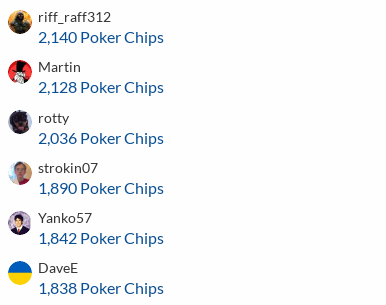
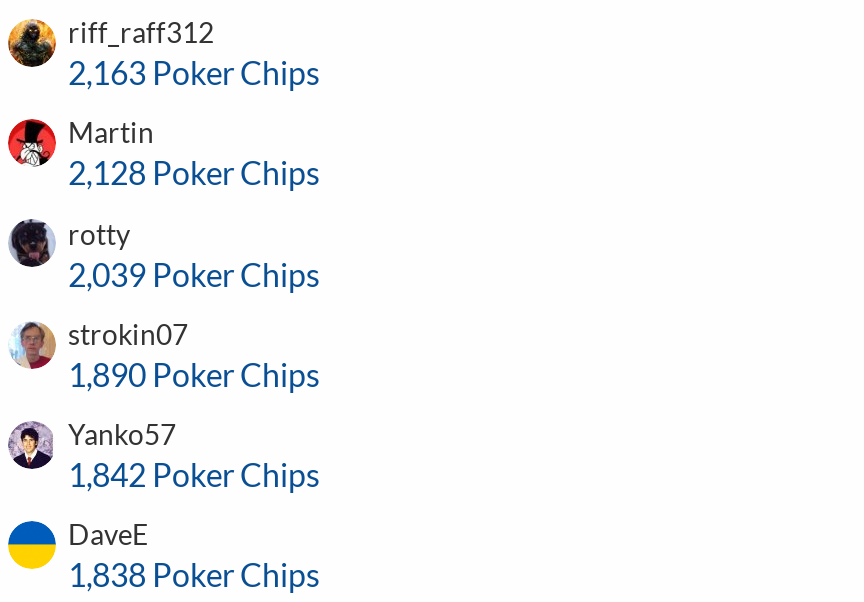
- 2,140 Poker Chips
+ 2,163 Poker Chips

- 2,036 Poker Chips
+ 2,039 Poker Chips
